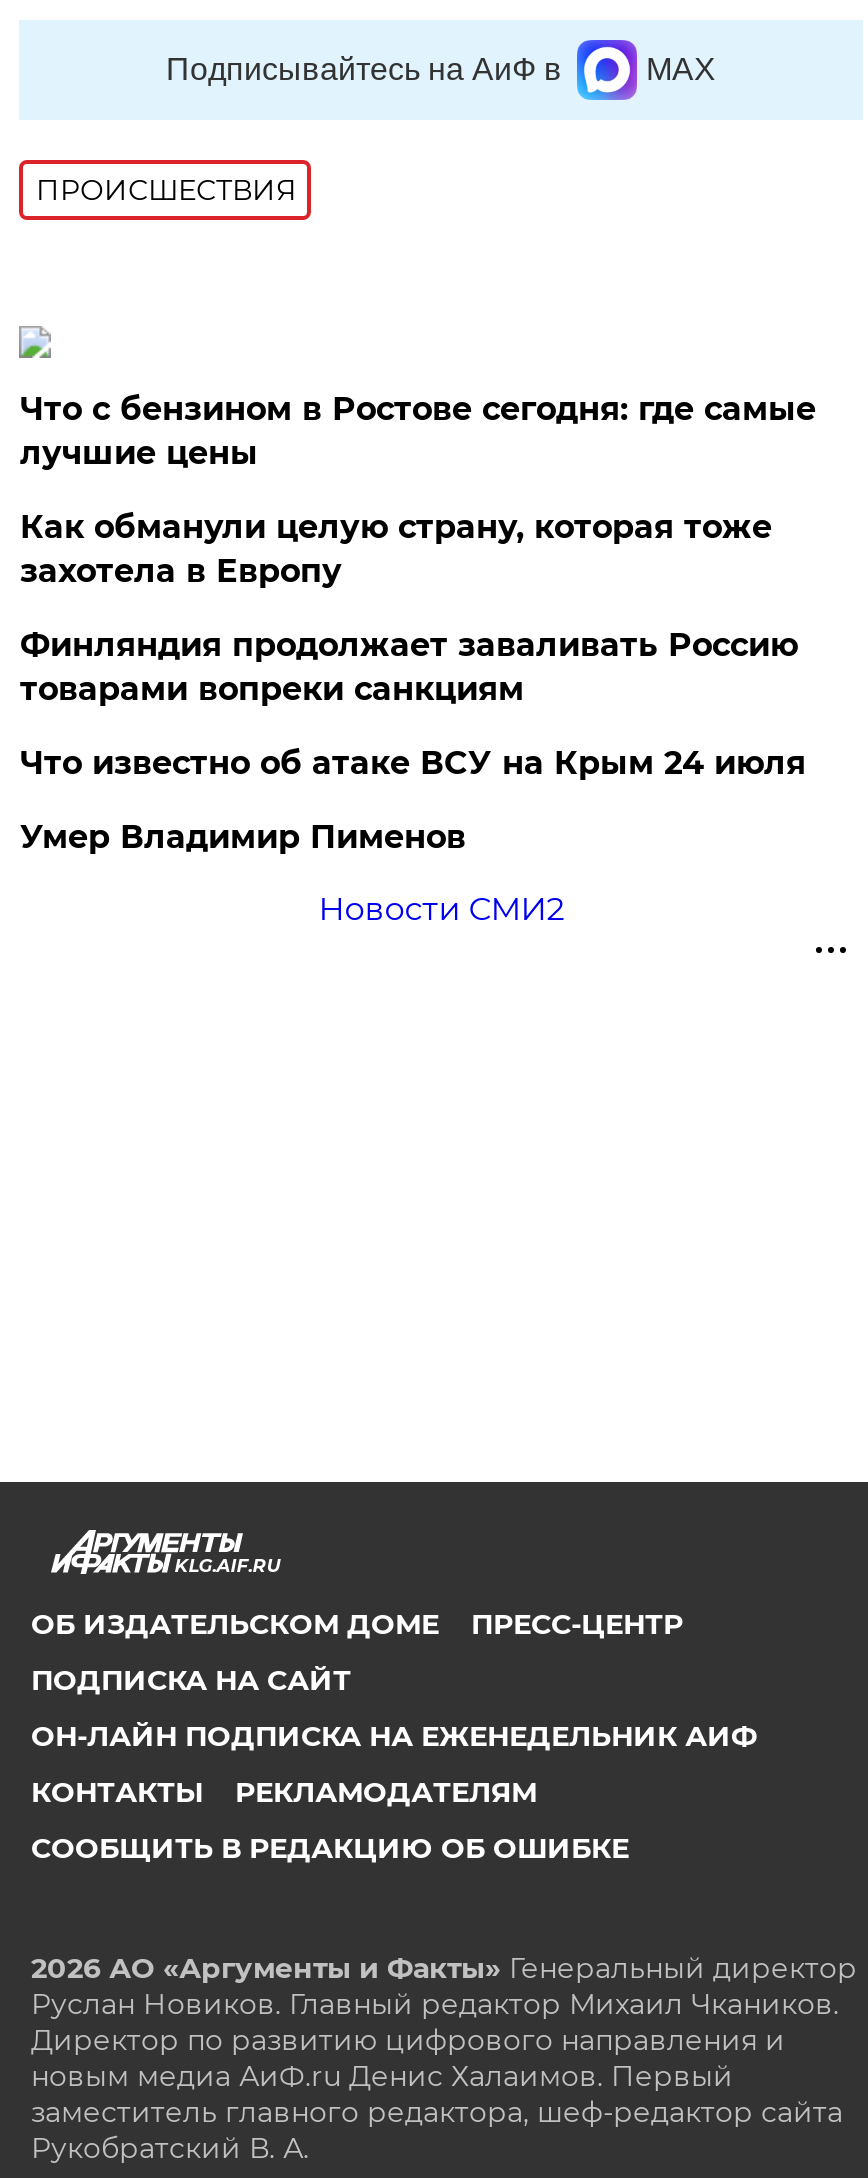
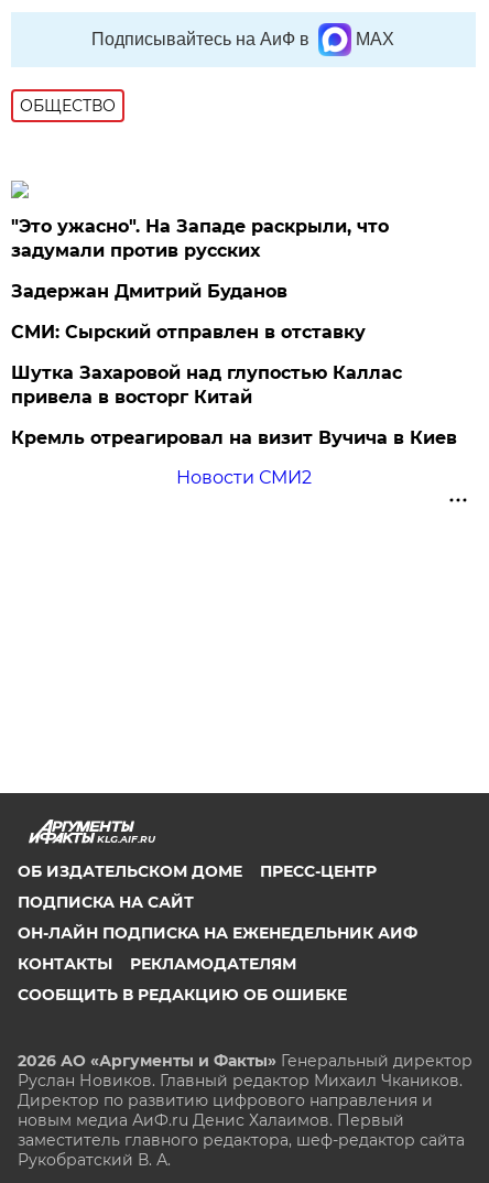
- ПРОИСШЕСТВИЯ
+ ОБЩЕСТВО

- Что с бензином в Ростове сегодня: где самые
- лучшие цены
+ "Это ужасно". На Западе раскрыли, что
+ задумали против русских

- Как обманули целую страну, которая тоже
- захотела в Европу
+ Задержан Дмитрий Буданов

- Финляндия продолжает заваливать Россию
- товарами вопреки санкциям
+ СМИ: Сырский отправлен в отставку

- Что известно об атаке ВСУ на Крым 24 июля
+ Шутка Захаровой над глупостью Каллас
+ привела в восторг Китай

- Умер Владимир Пименов
+ Кремль отреагировал на визит Вучича в Киев
